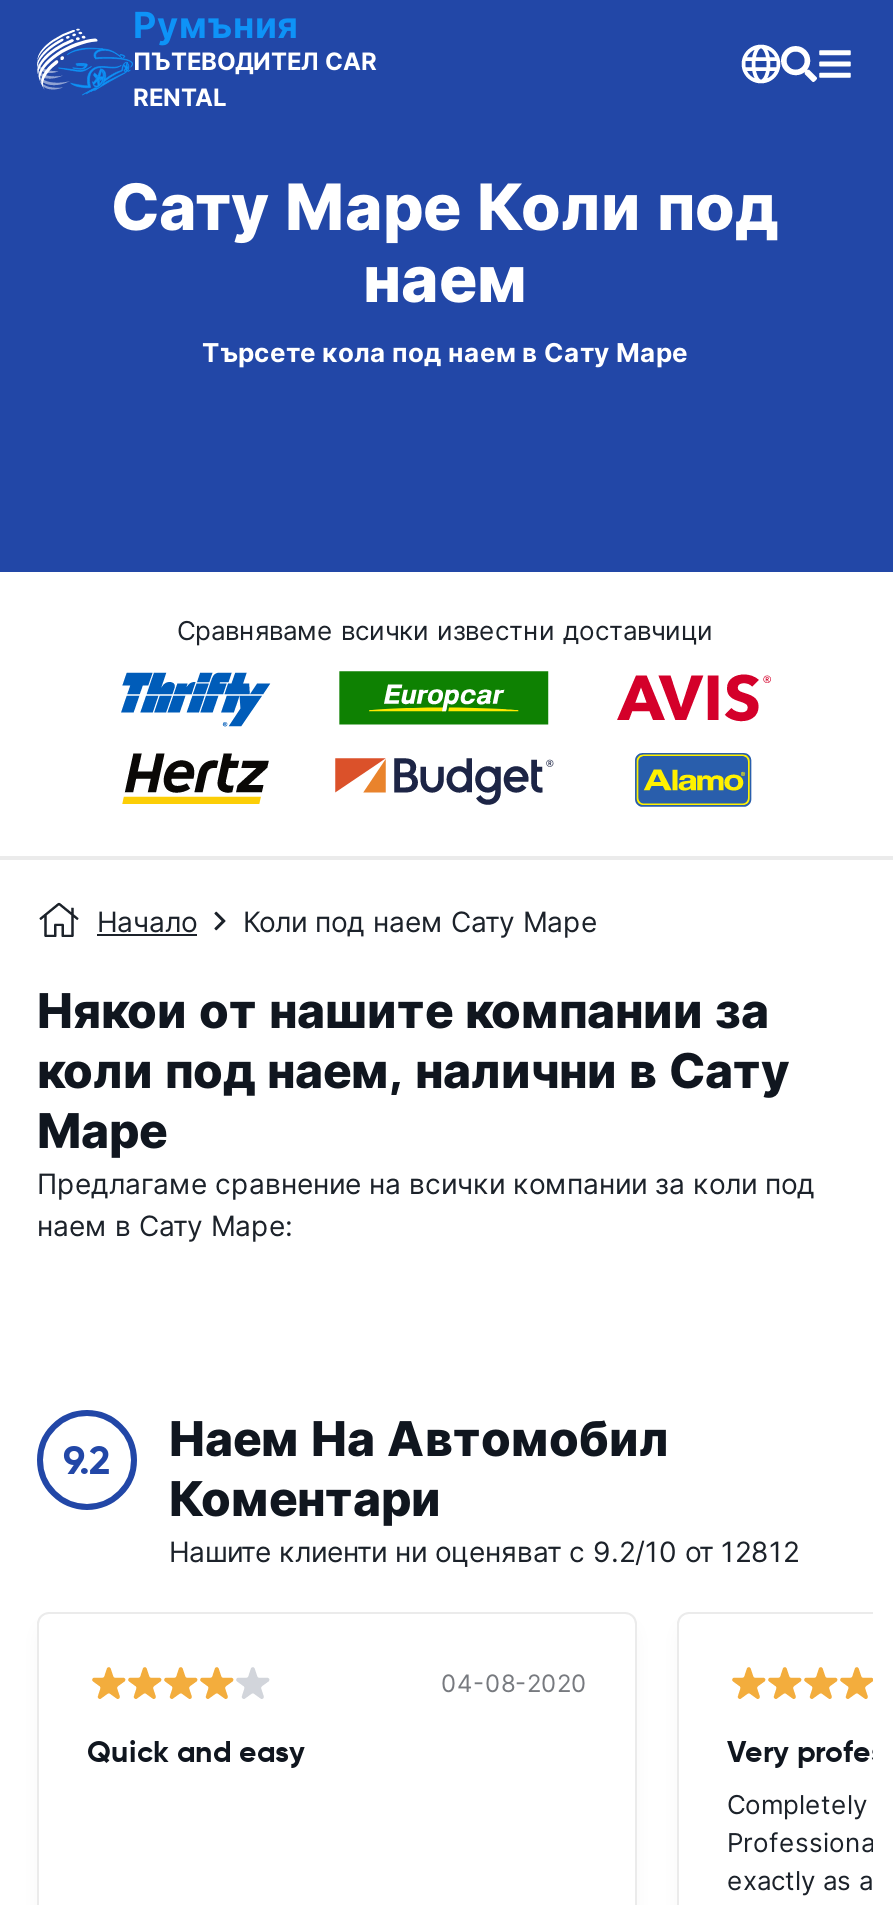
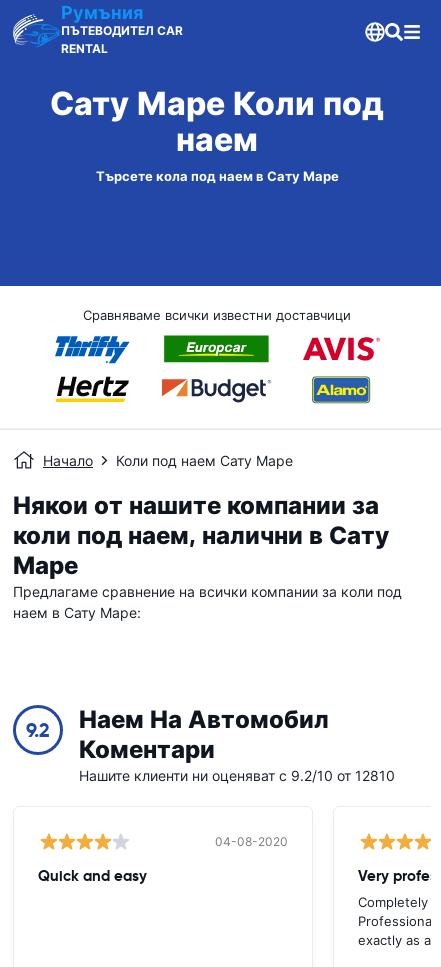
- Нашите клиенти ни оценяват с 9.2/10 от 12812
+ Нашите клиенти ни оценяват с 9.2/10 от 12810
